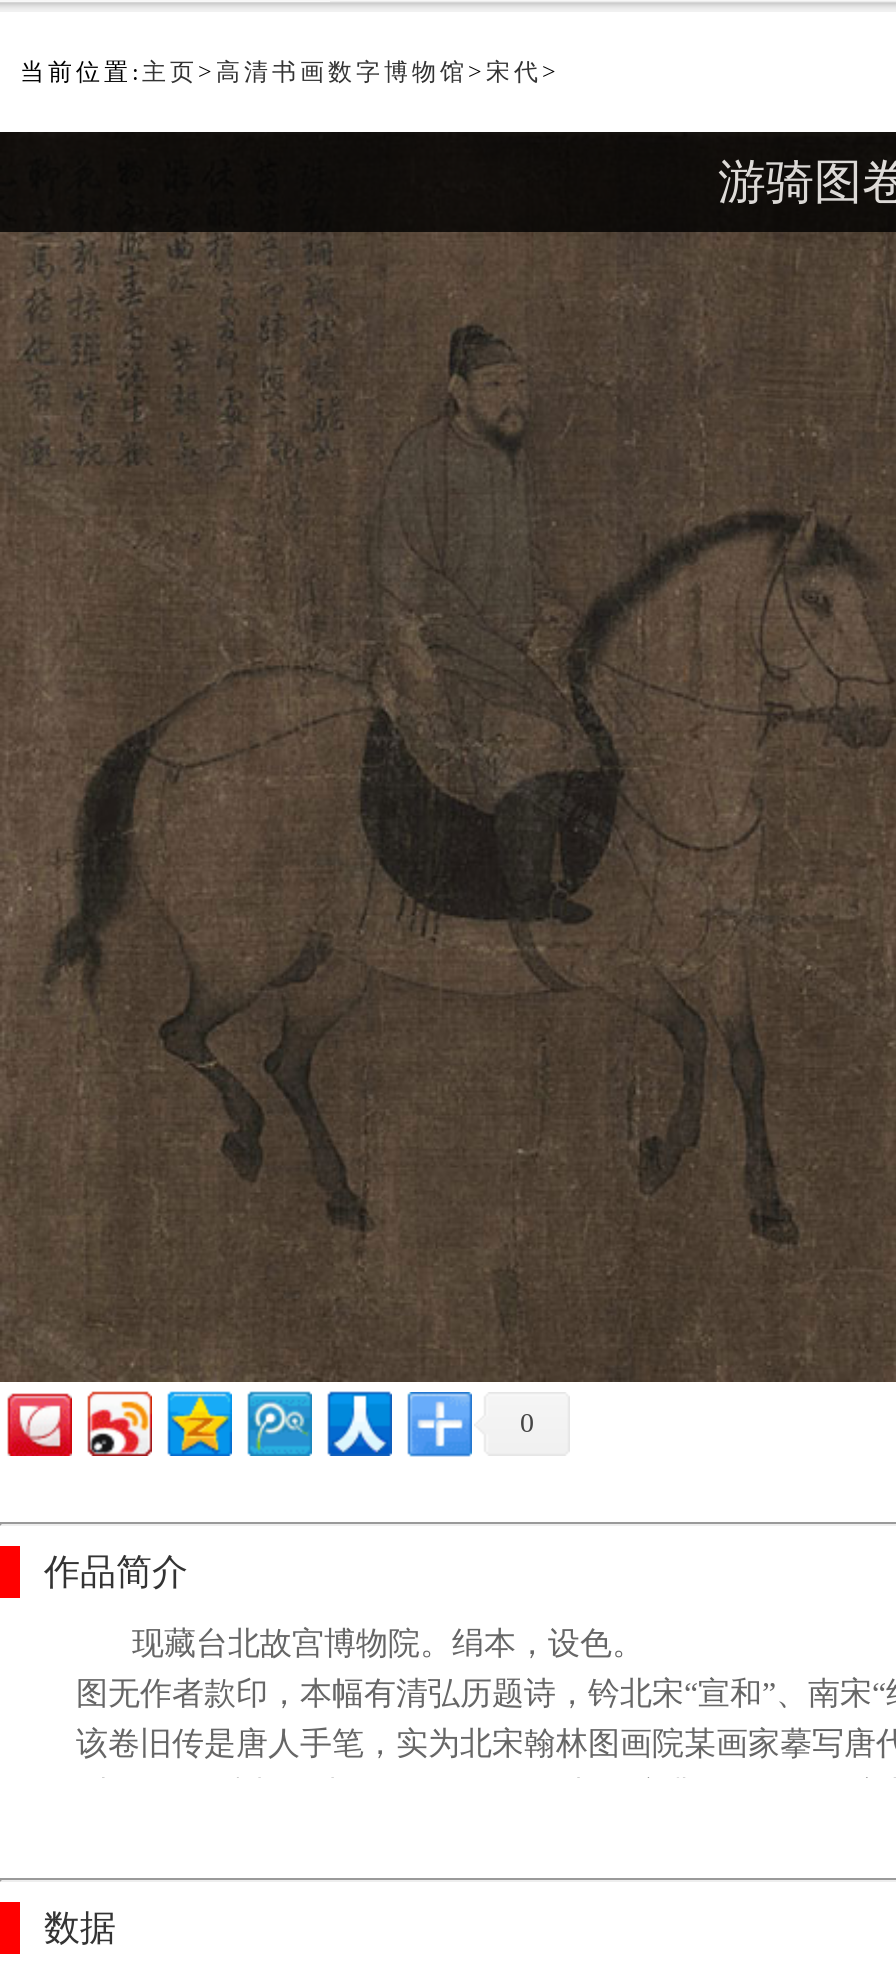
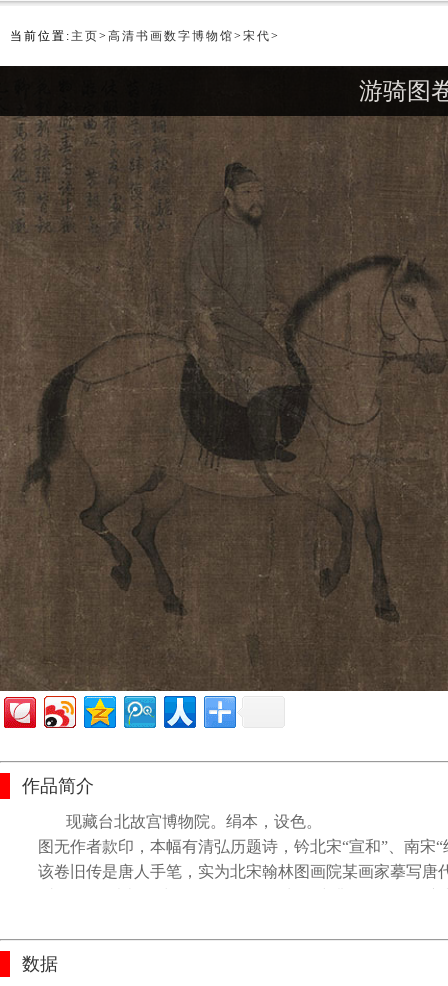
- 0
